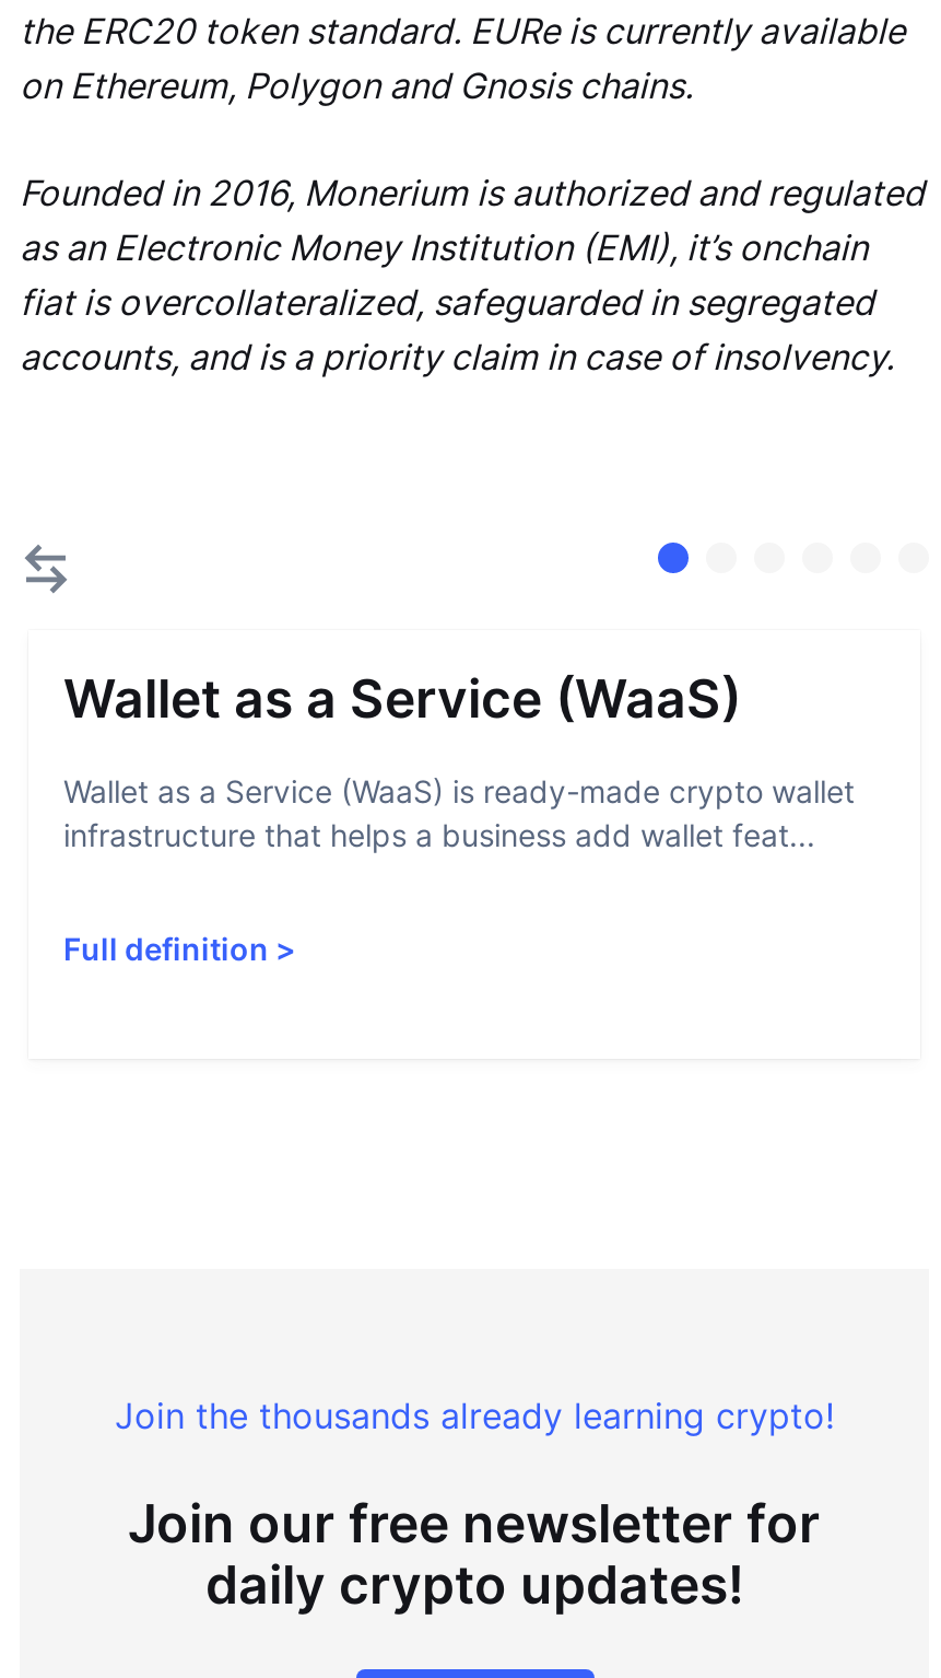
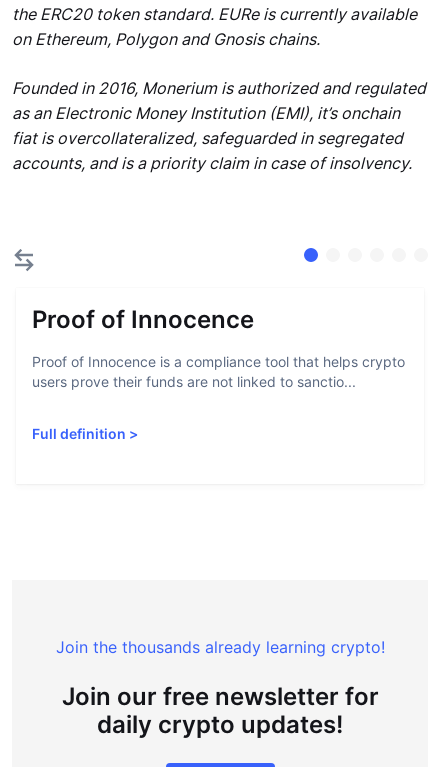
- Wallet as a Service (WaaS)
+ Proof of Innocence

- Wallet as a Service (WaaS) is ready-made crypto wallet
- infrastructure that helps a business add wallet feat...
+ Proof of Innocence is a compliance tool that helps crypto
+ users prove their funds are not linked to sanctio...
